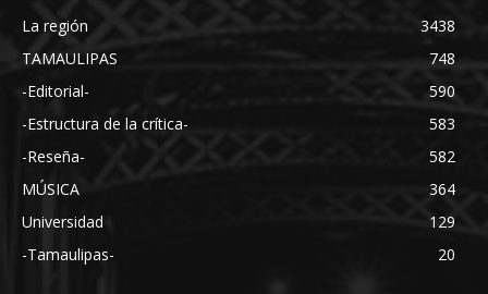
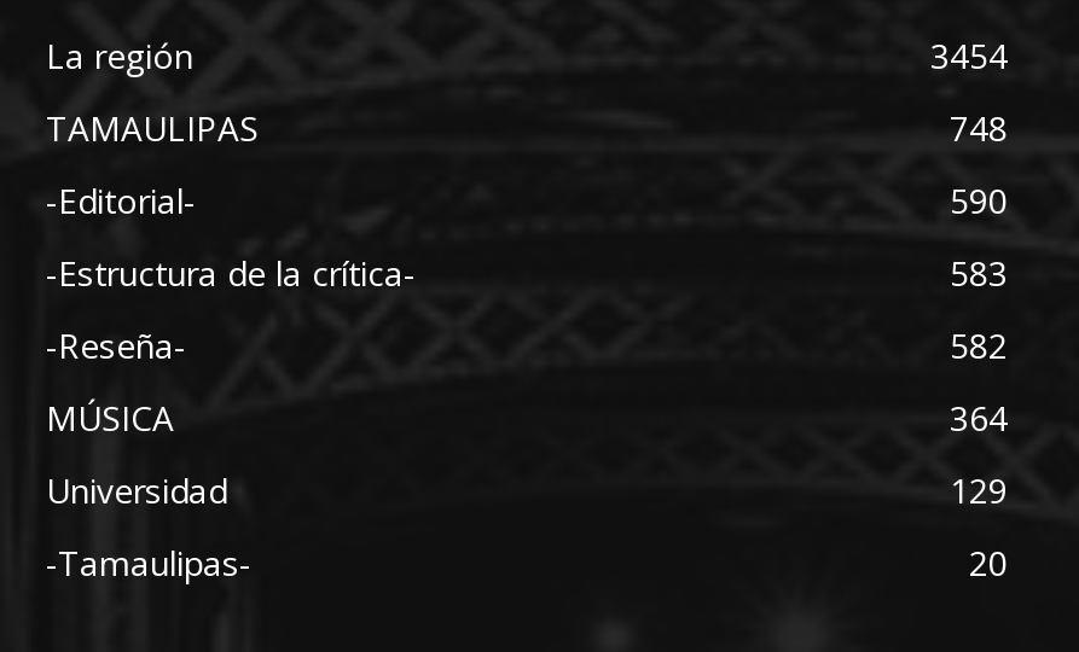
- 3438
+ 3454
